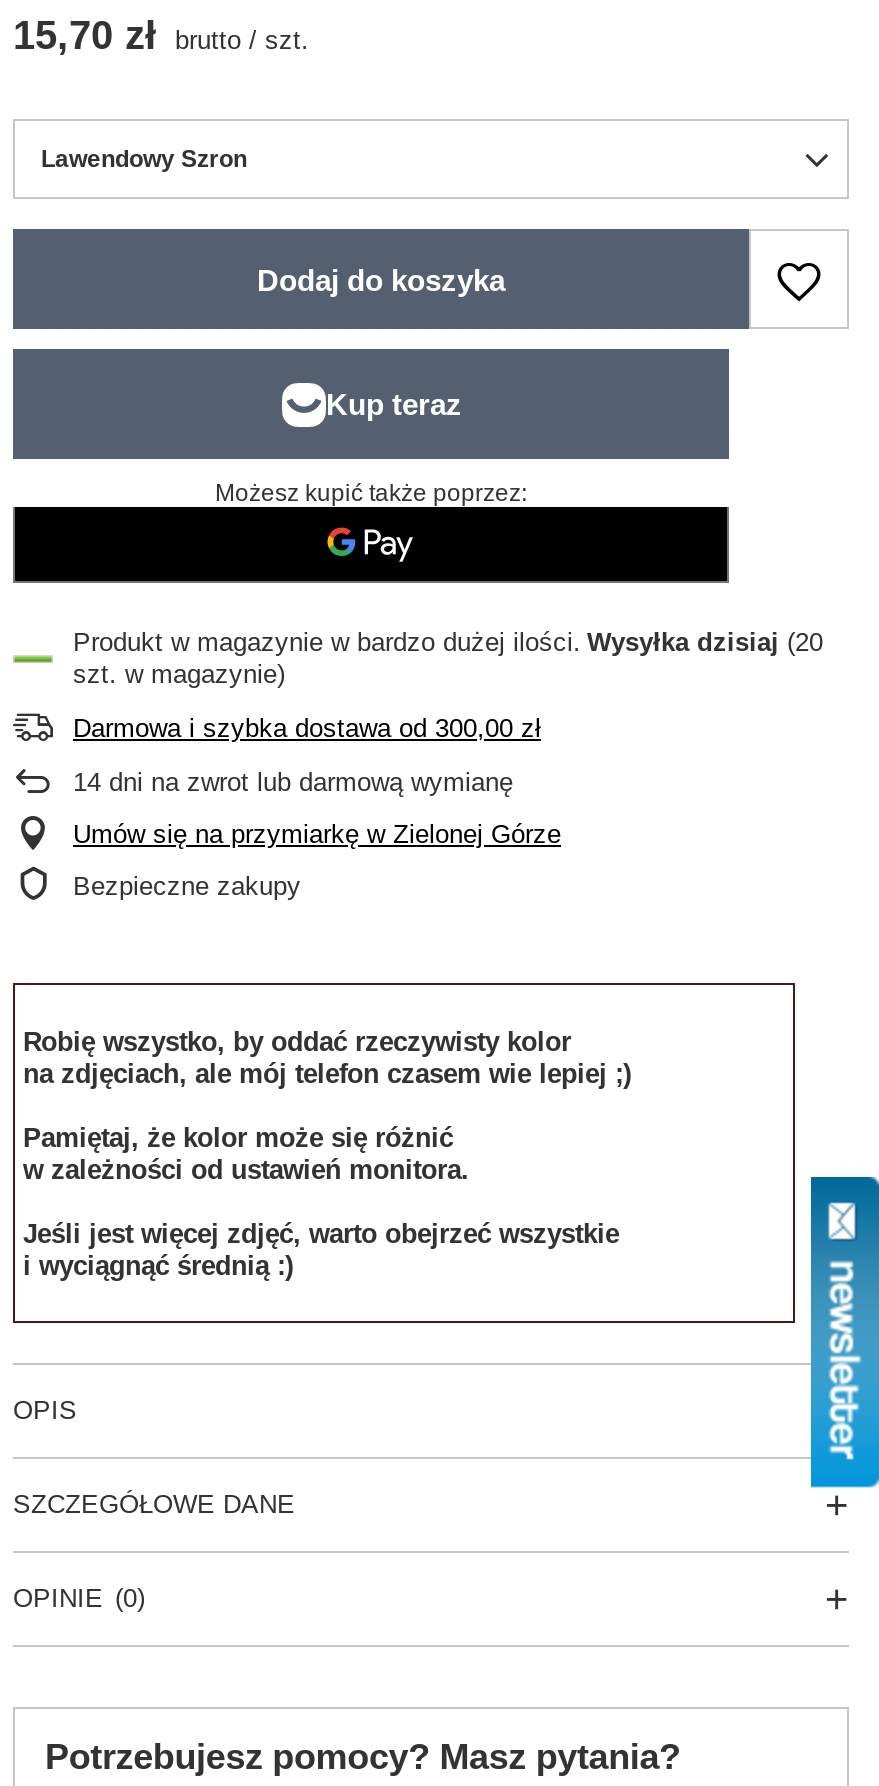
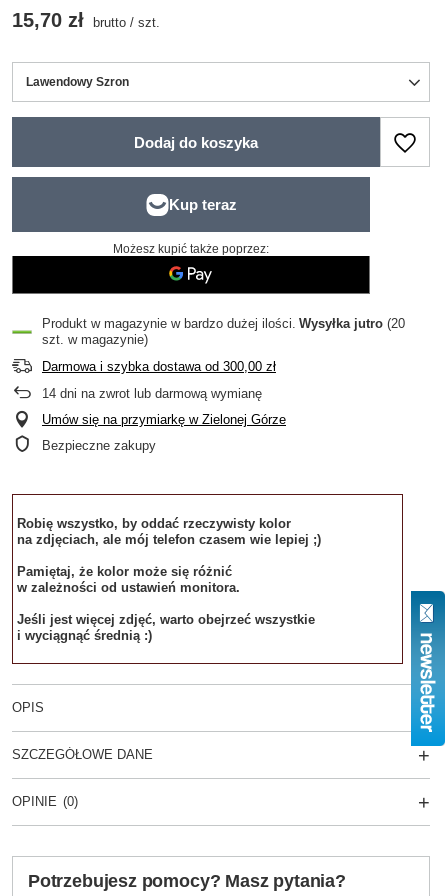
- Produkt w magazynie w bardzo dużej ilości Wysyłka dzisiaj (20
+ Produkt w magazynie w bardzo dużej ilości Wysyłka jutro (20
